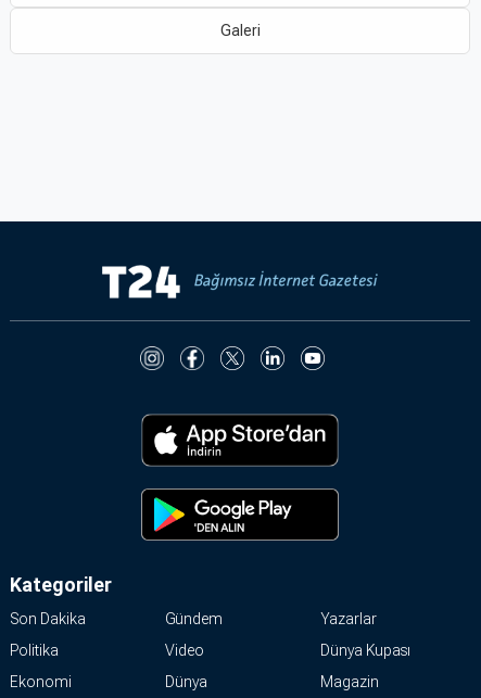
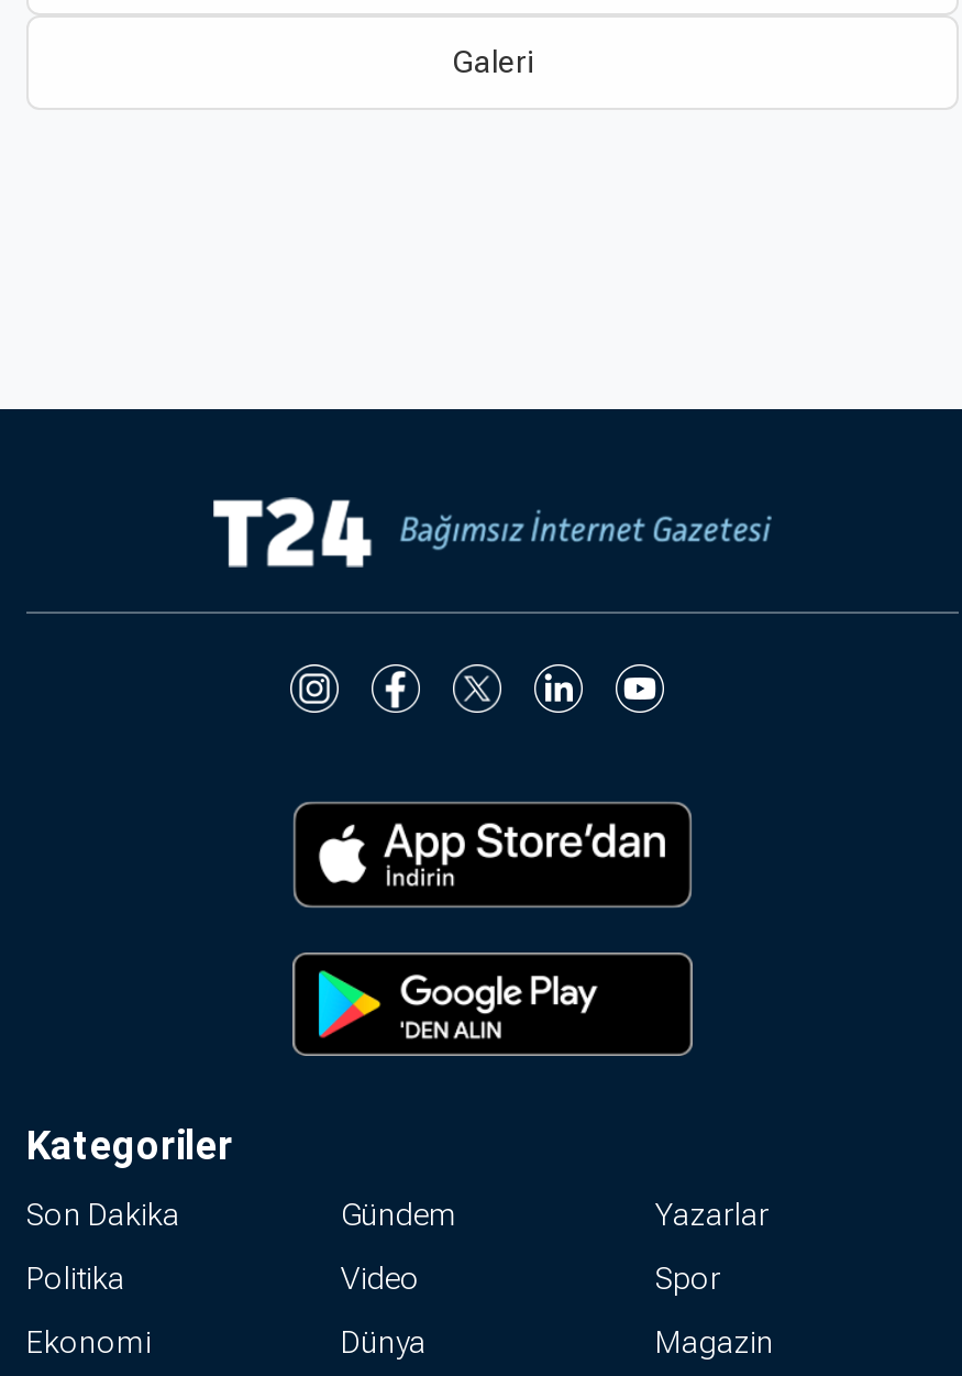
- Dünya Kupası
+ Spor
